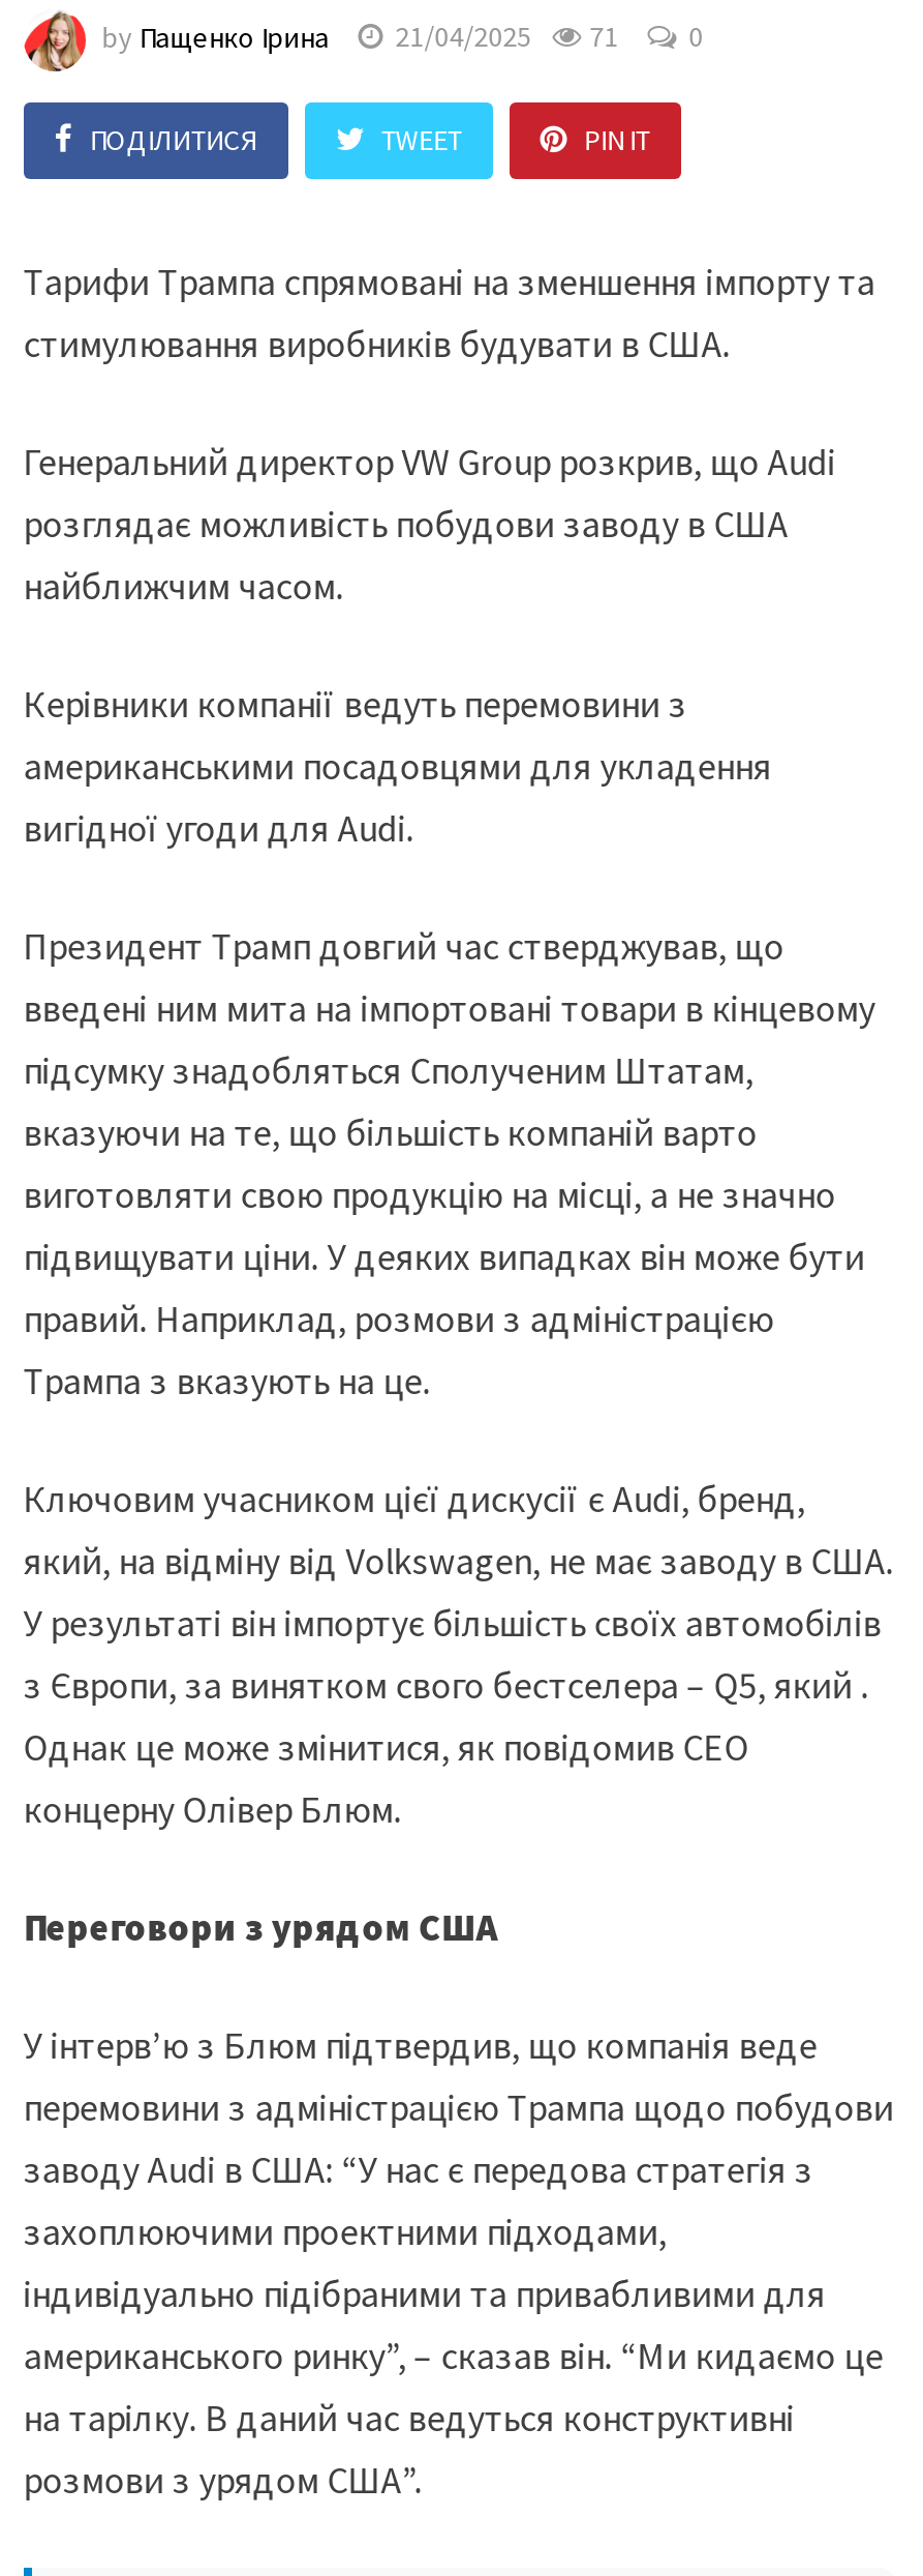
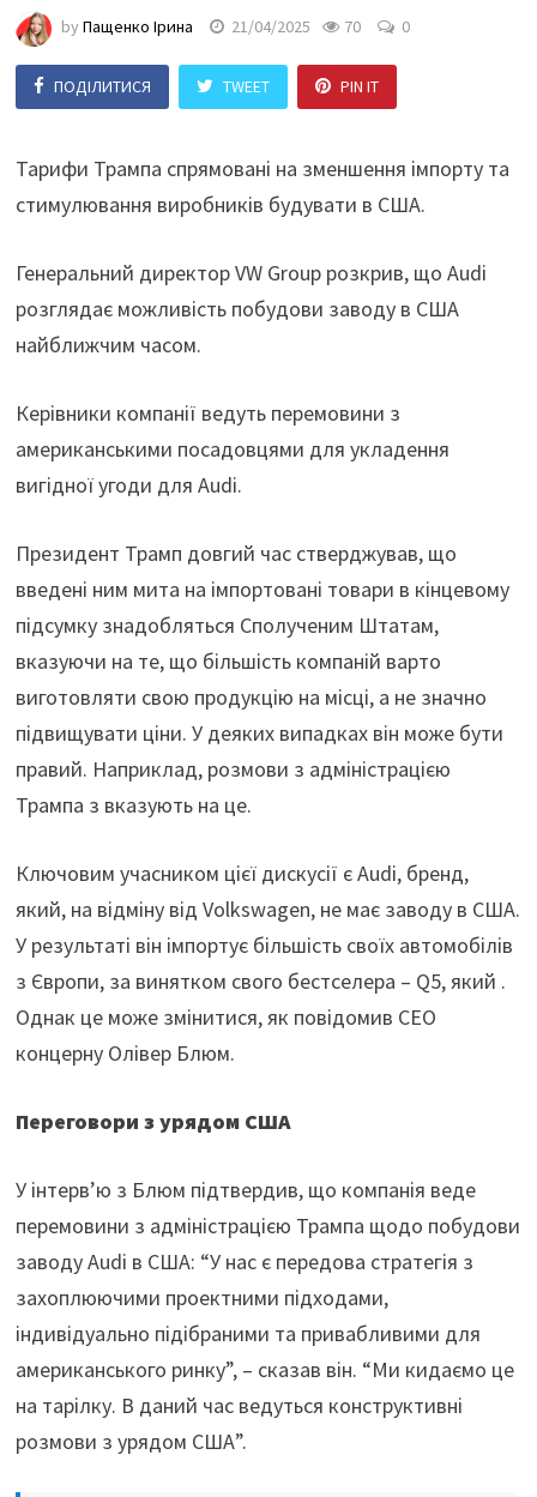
- by Пащенко Ірина 21/04/2025 71 0
+ by Пащенко Ірина 21/04/2025 70 0
